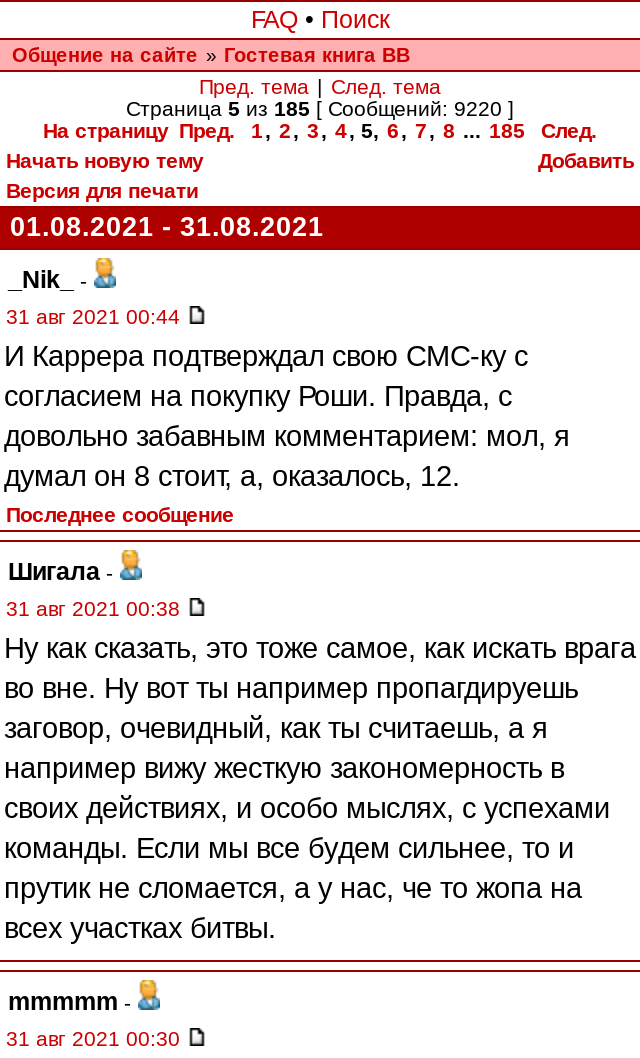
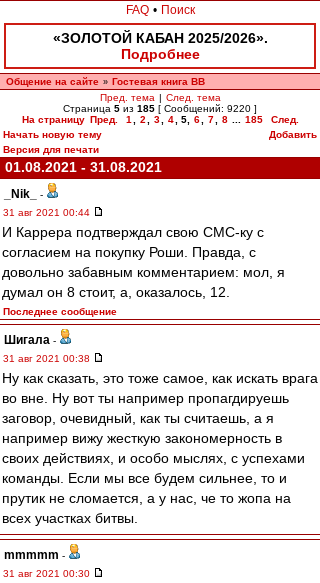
+ «ЗОЛОТОЙ КАБАН 2025/2026».
+ Подробнее
